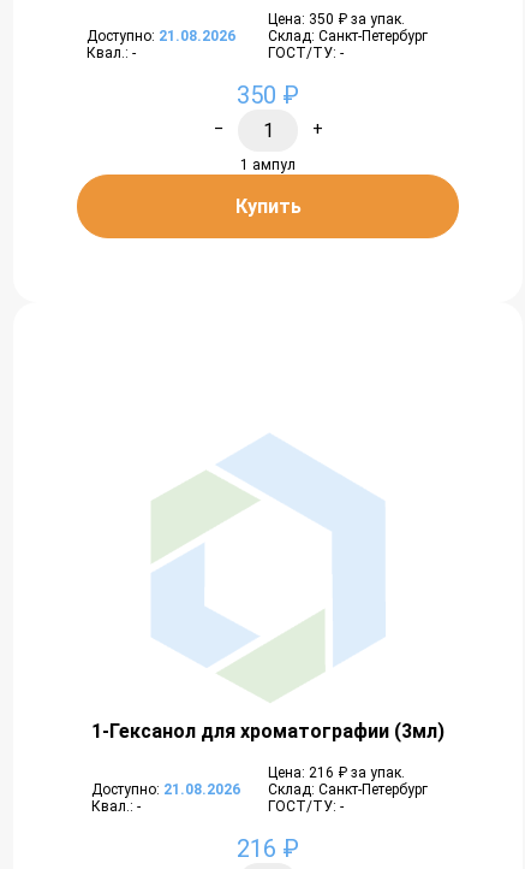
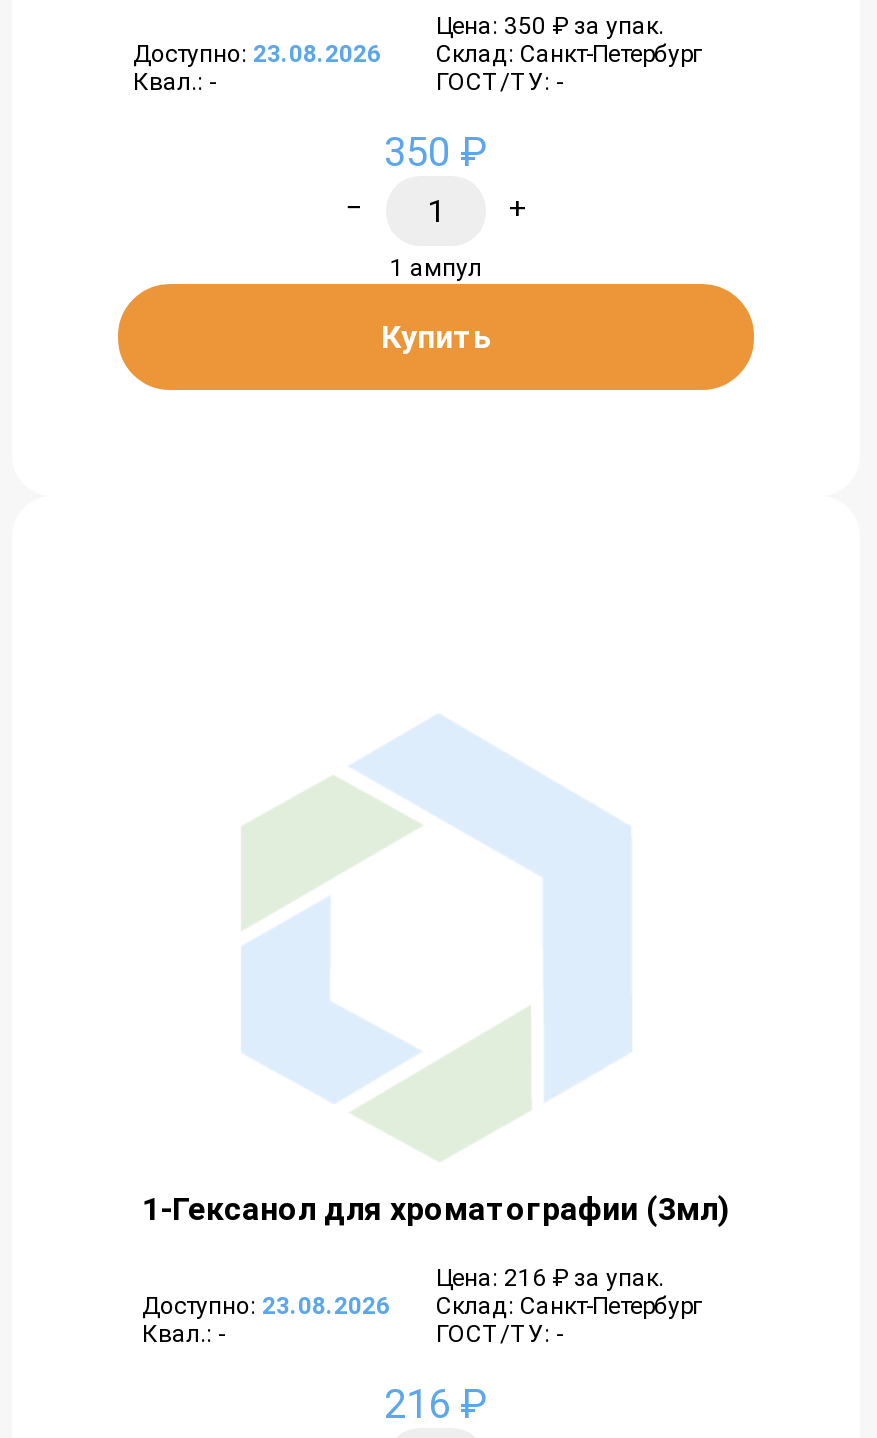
- Доступно: 21.08.2026 Склад: Санкт-Петербург
+ Доступно: 23.08.2026 Склад: Санкт-Петербург

- Доступно: 21.08.2026 Склад: Санкт-Петербург
+ Доступно: 23.08.2026 Склад: Санкт-Петербург
